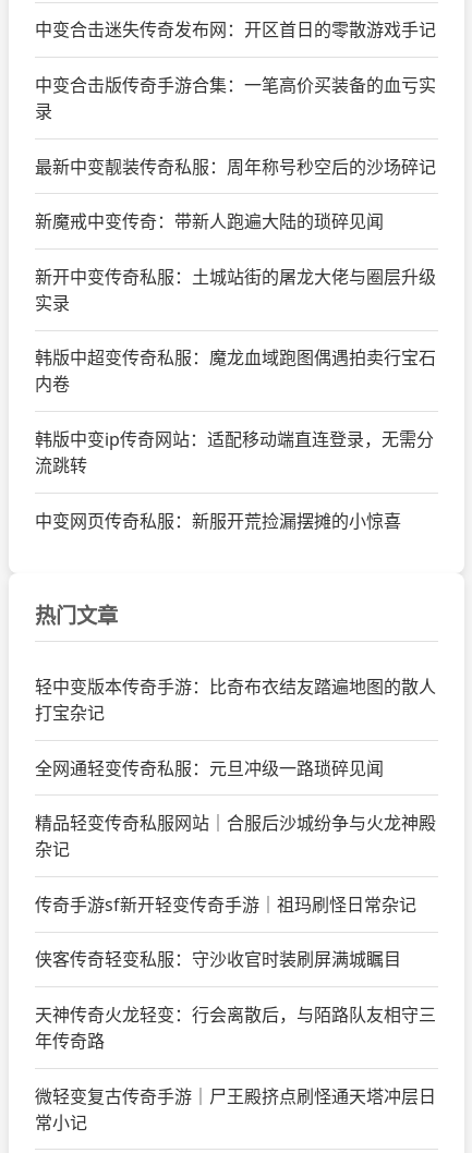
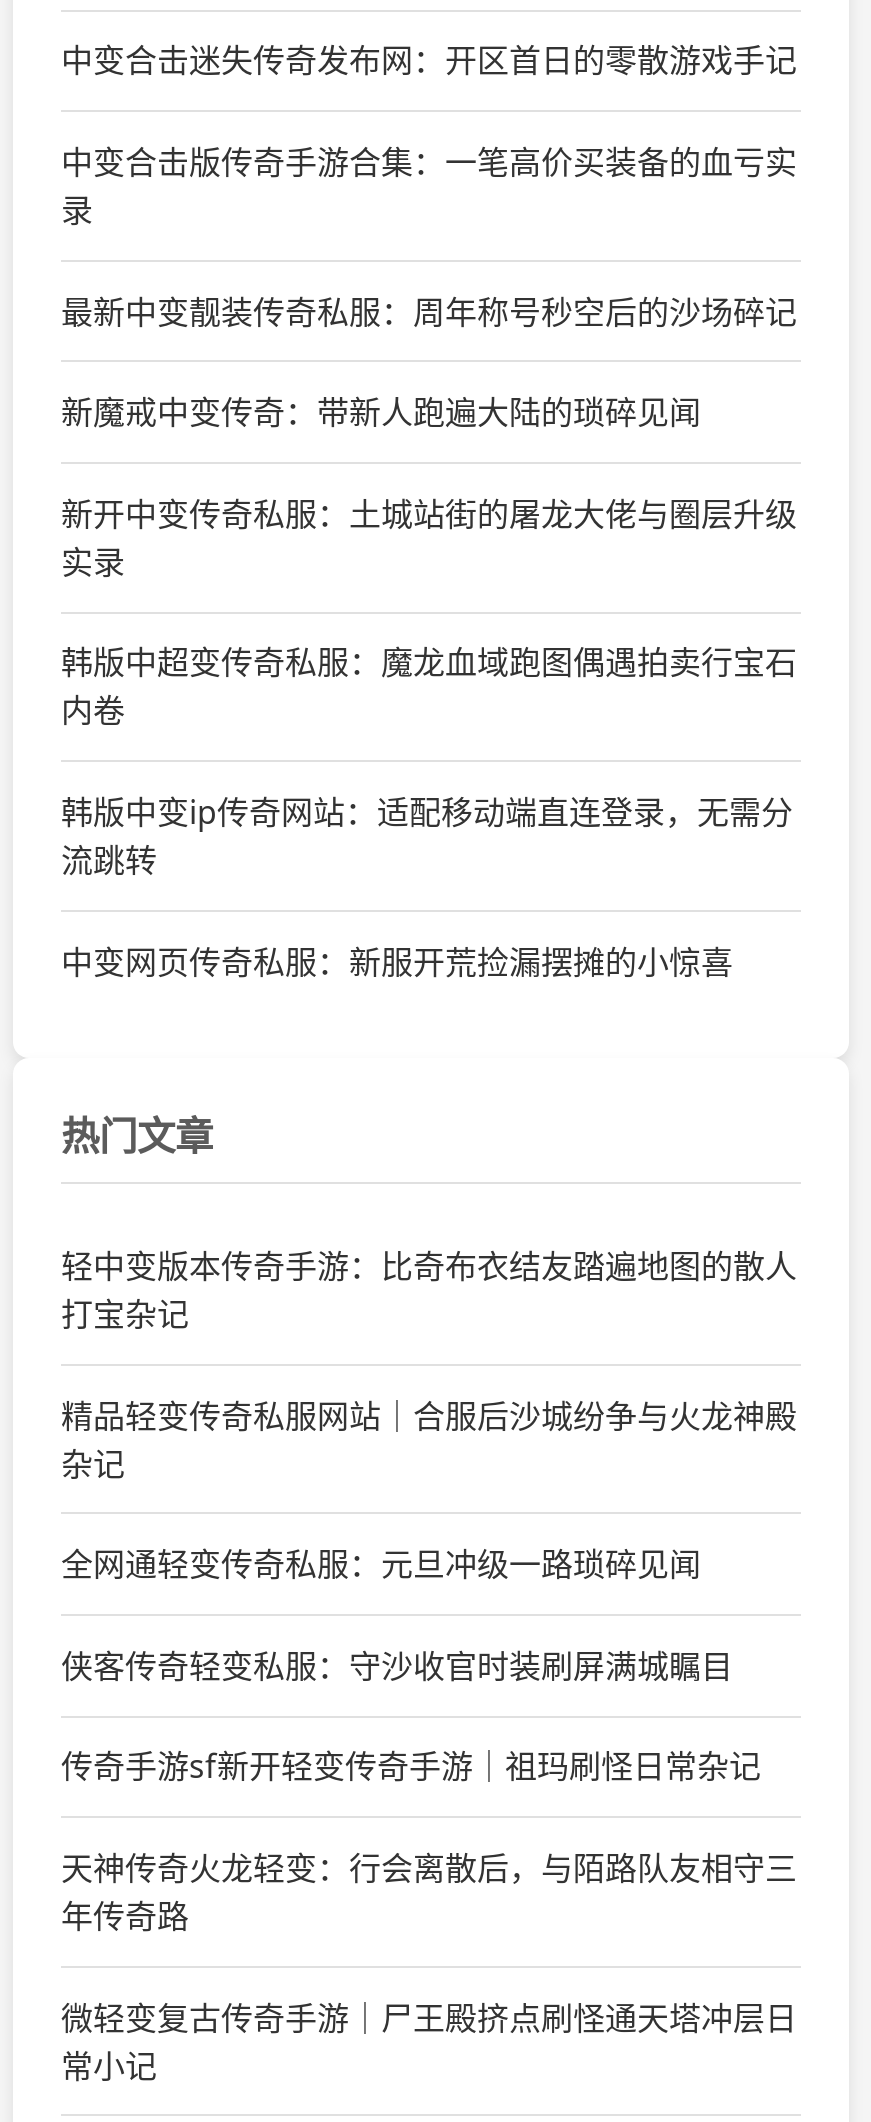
moved down: 全网通轻变传奇私服：元旦冲级一路琐碎见闻

moved up: 精品轻变传奇私服网站｜合服后沙城纷争与火龙神殿 | 杂记

moved down: 传奇手游sf新开轻变传奇手游｜祖玛刷怪日常杂记

moved up: 侠客传奇轻变私服：守沙收官时装刷屏满城瞩目
